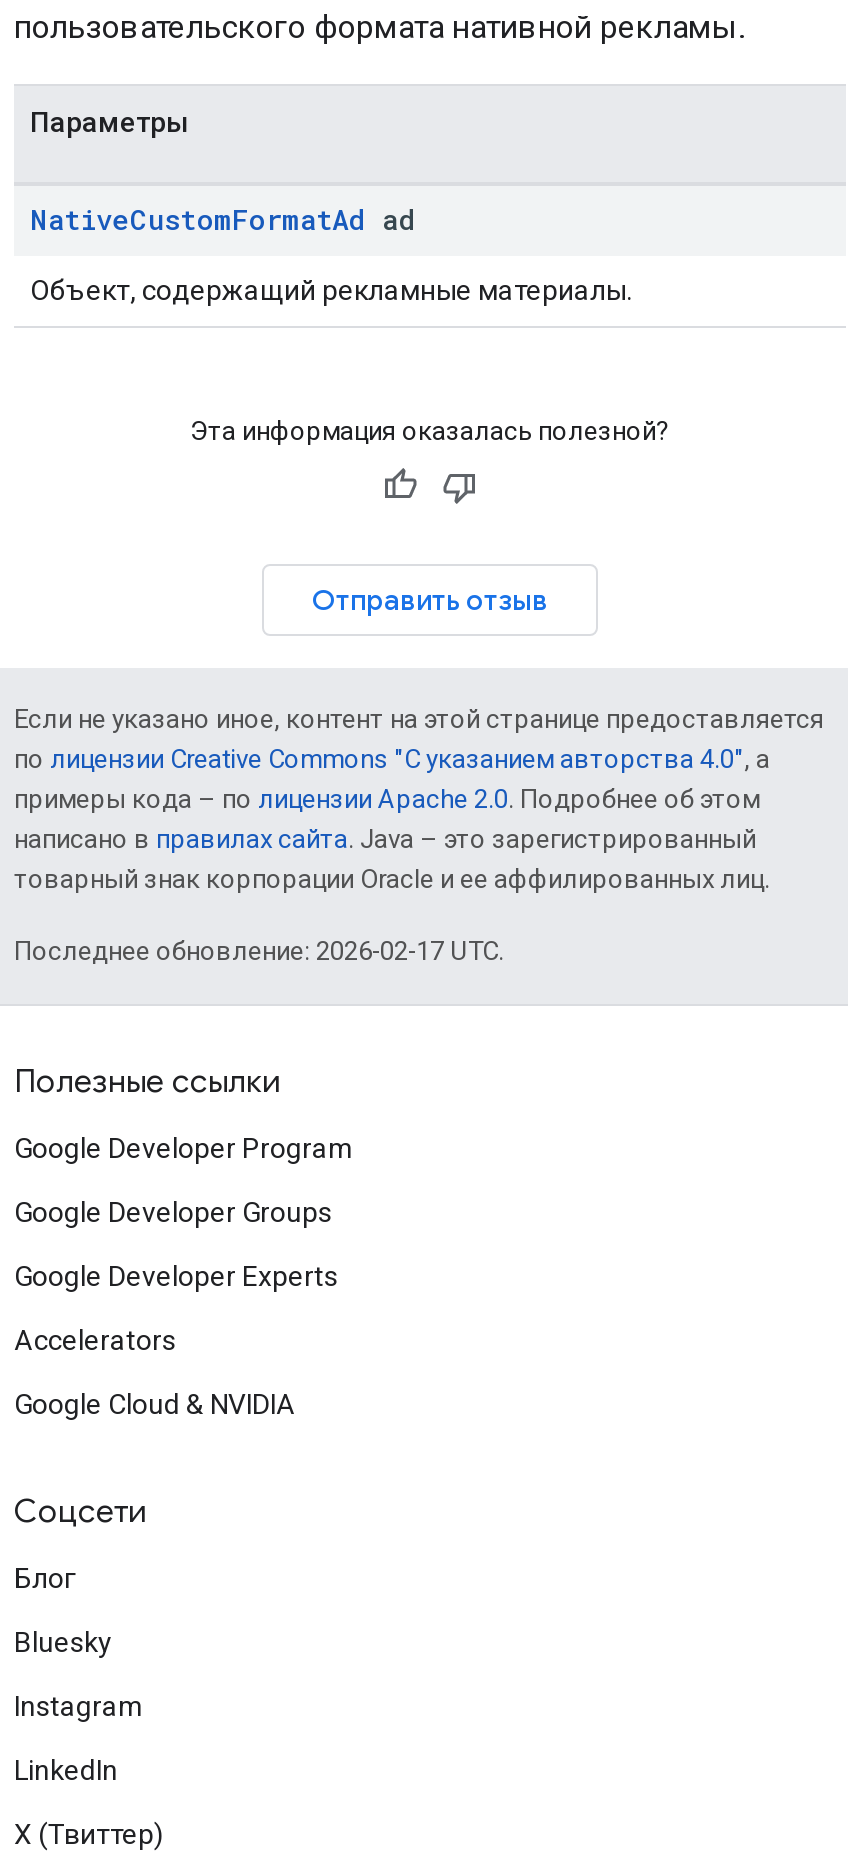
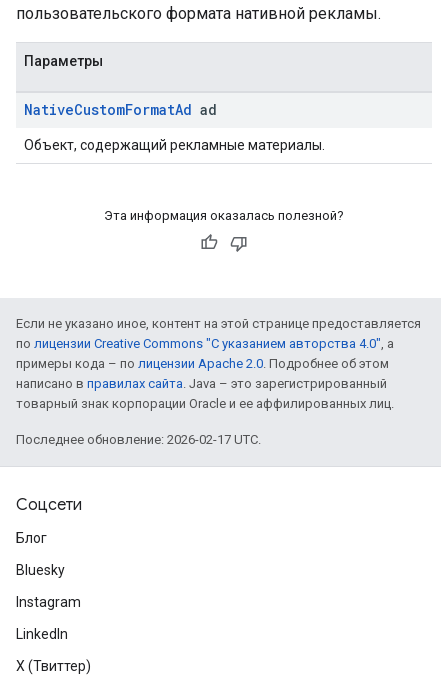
- Отправить отзыв

- Полезные ссылки
- Google Developer Program
- Google Developer Groups
- Google Developer Experts
- Accelerators
- Google Cloud & NVIDIA
